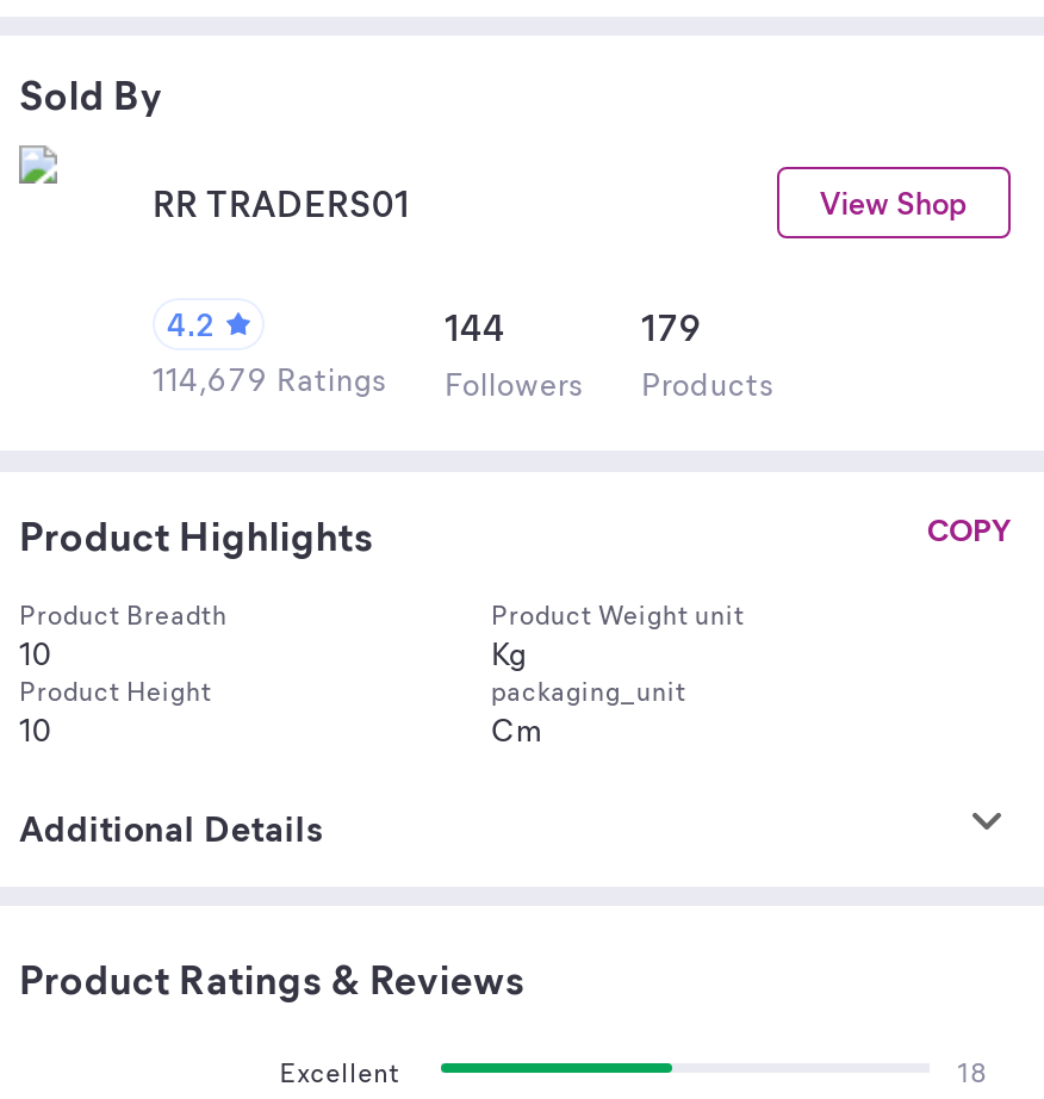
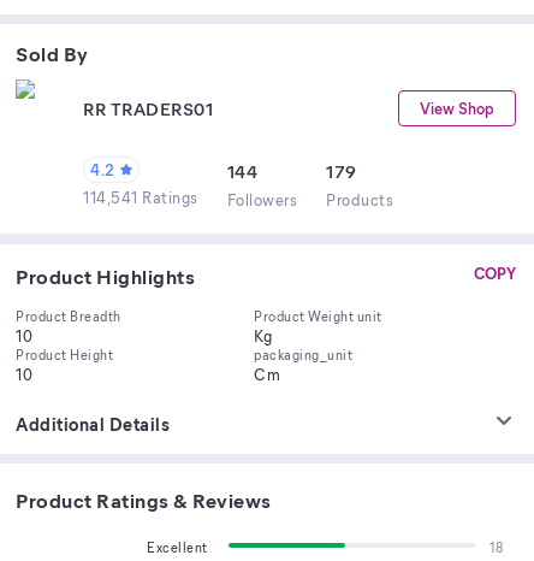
- 114,679 Ratings Followers Products
+ 114,541 Ratings Followers Products
